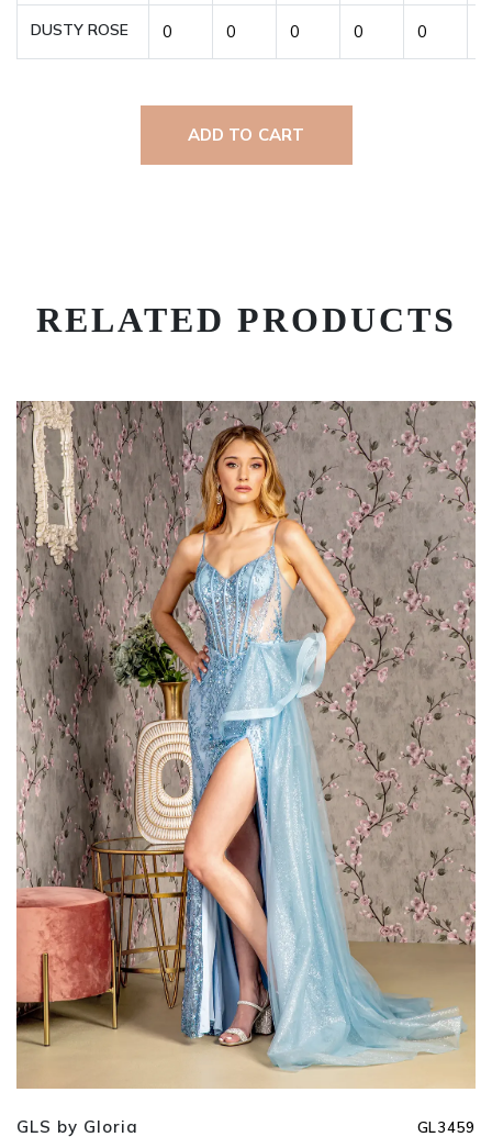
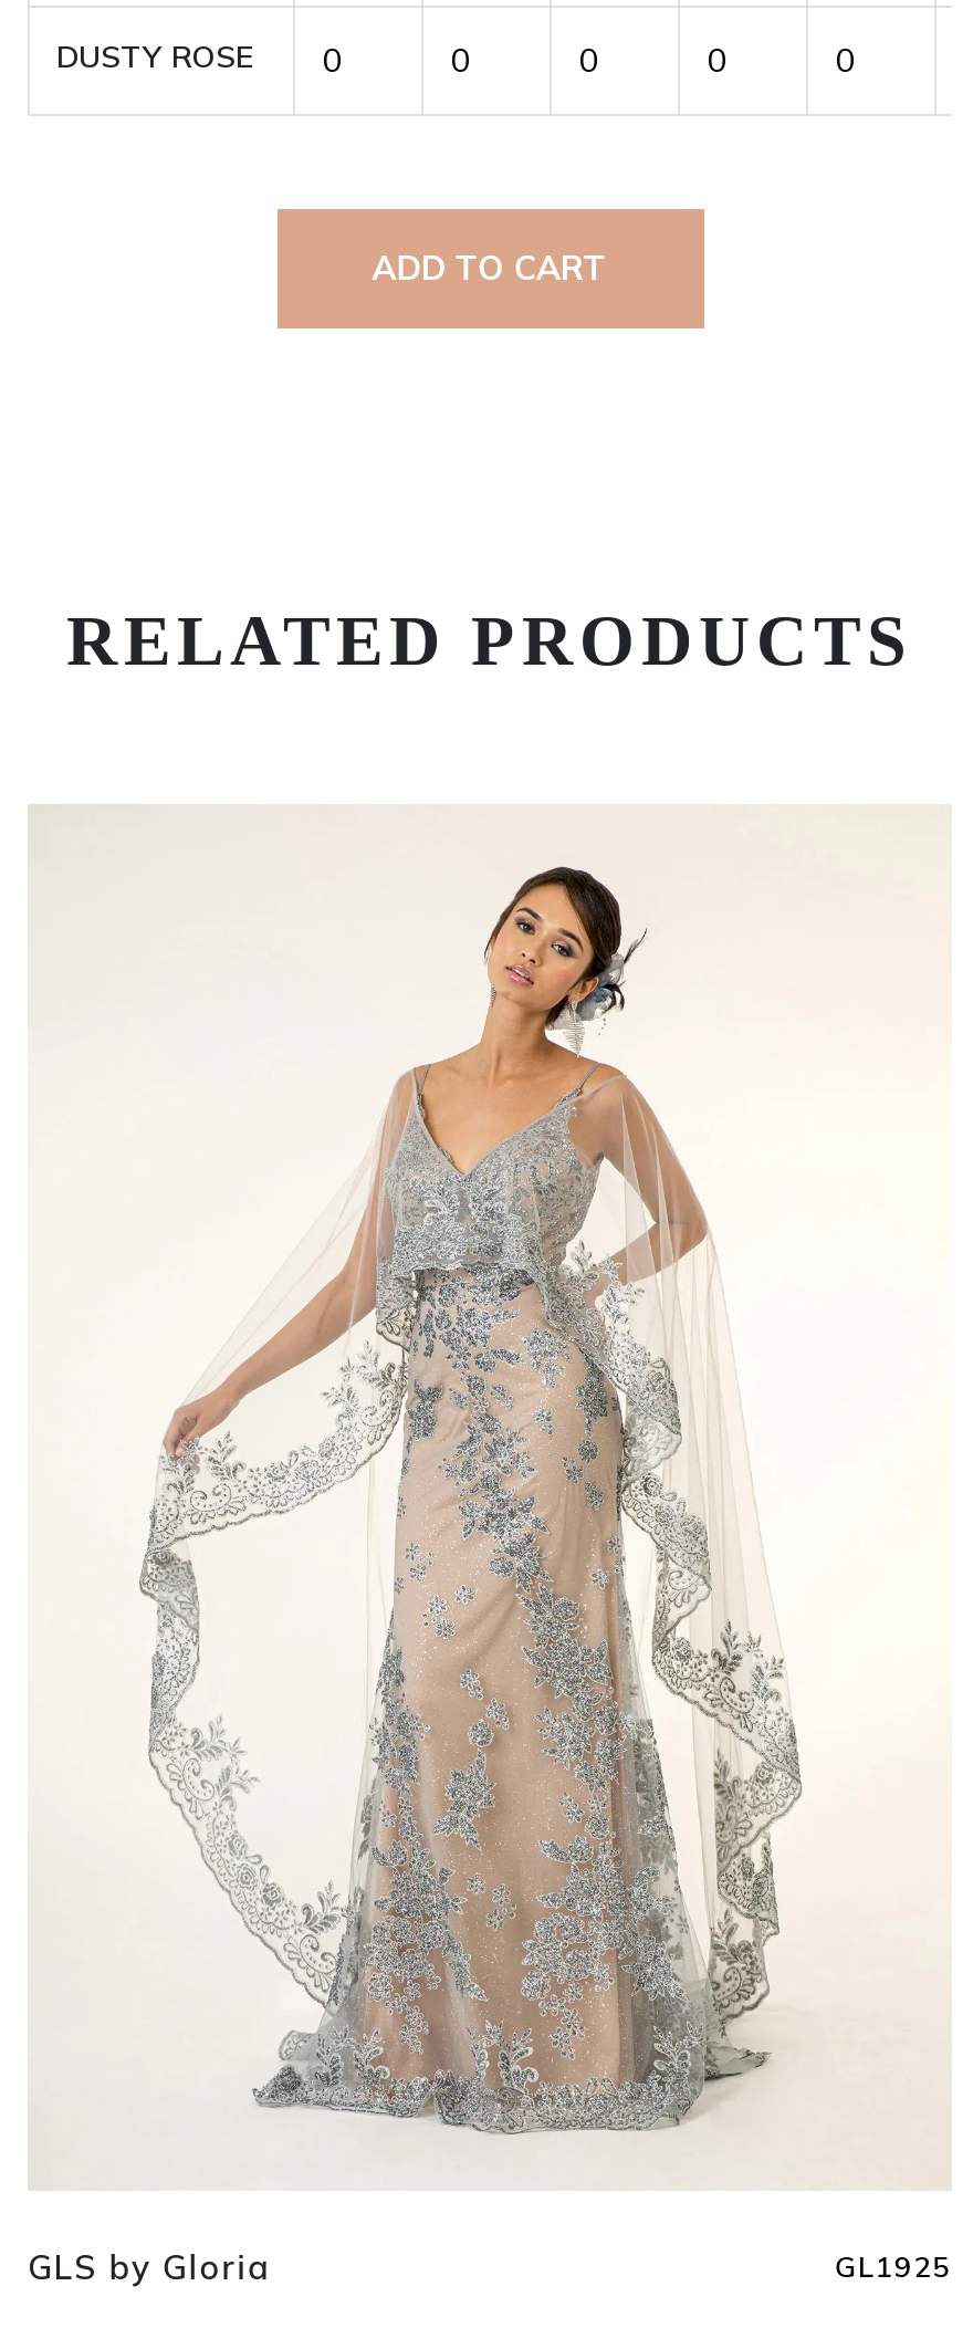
- [image]
- GL3459
+ [image]
+ GL1925
